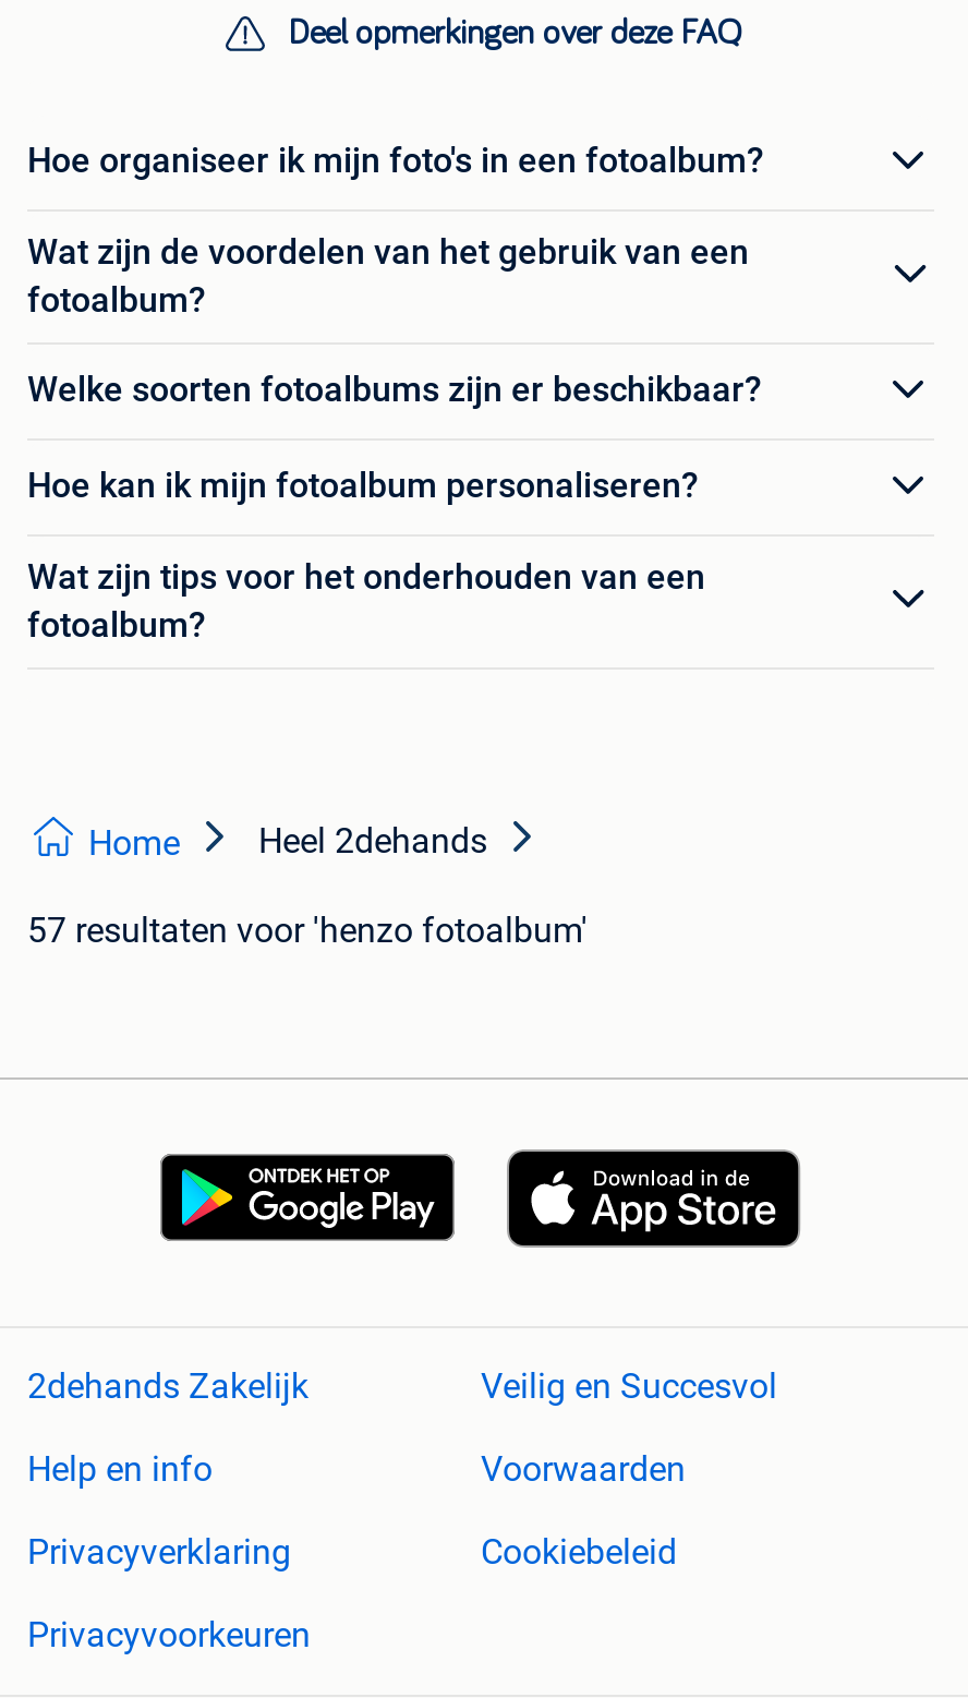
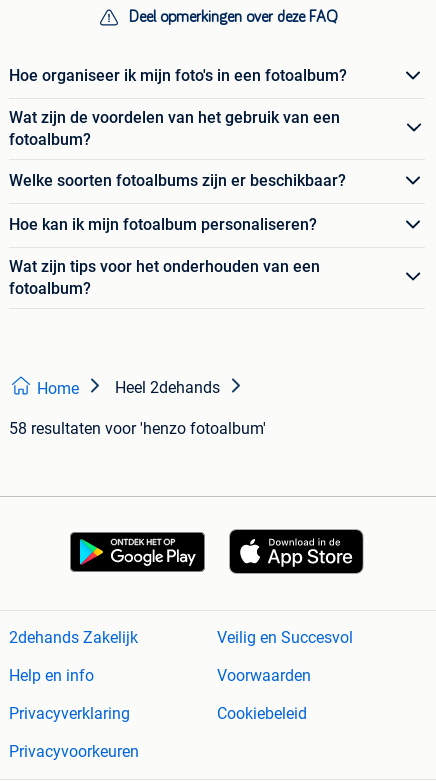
- 57 resultaten voor 'henzo fotoalbum'
+ 58 resultaten voor 'henzo fotoalbum'
